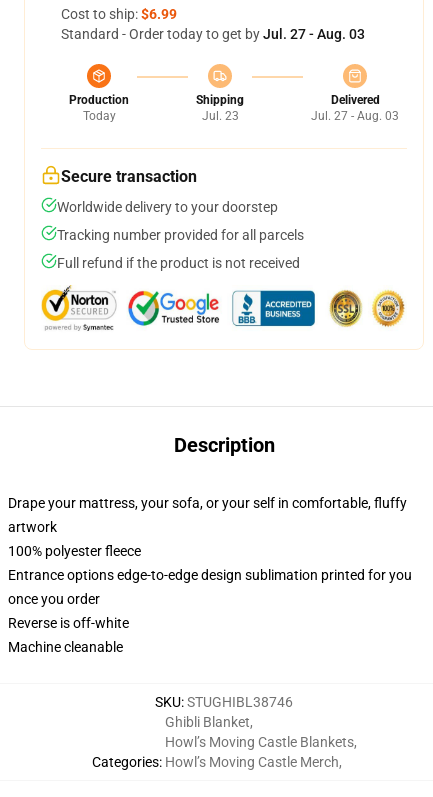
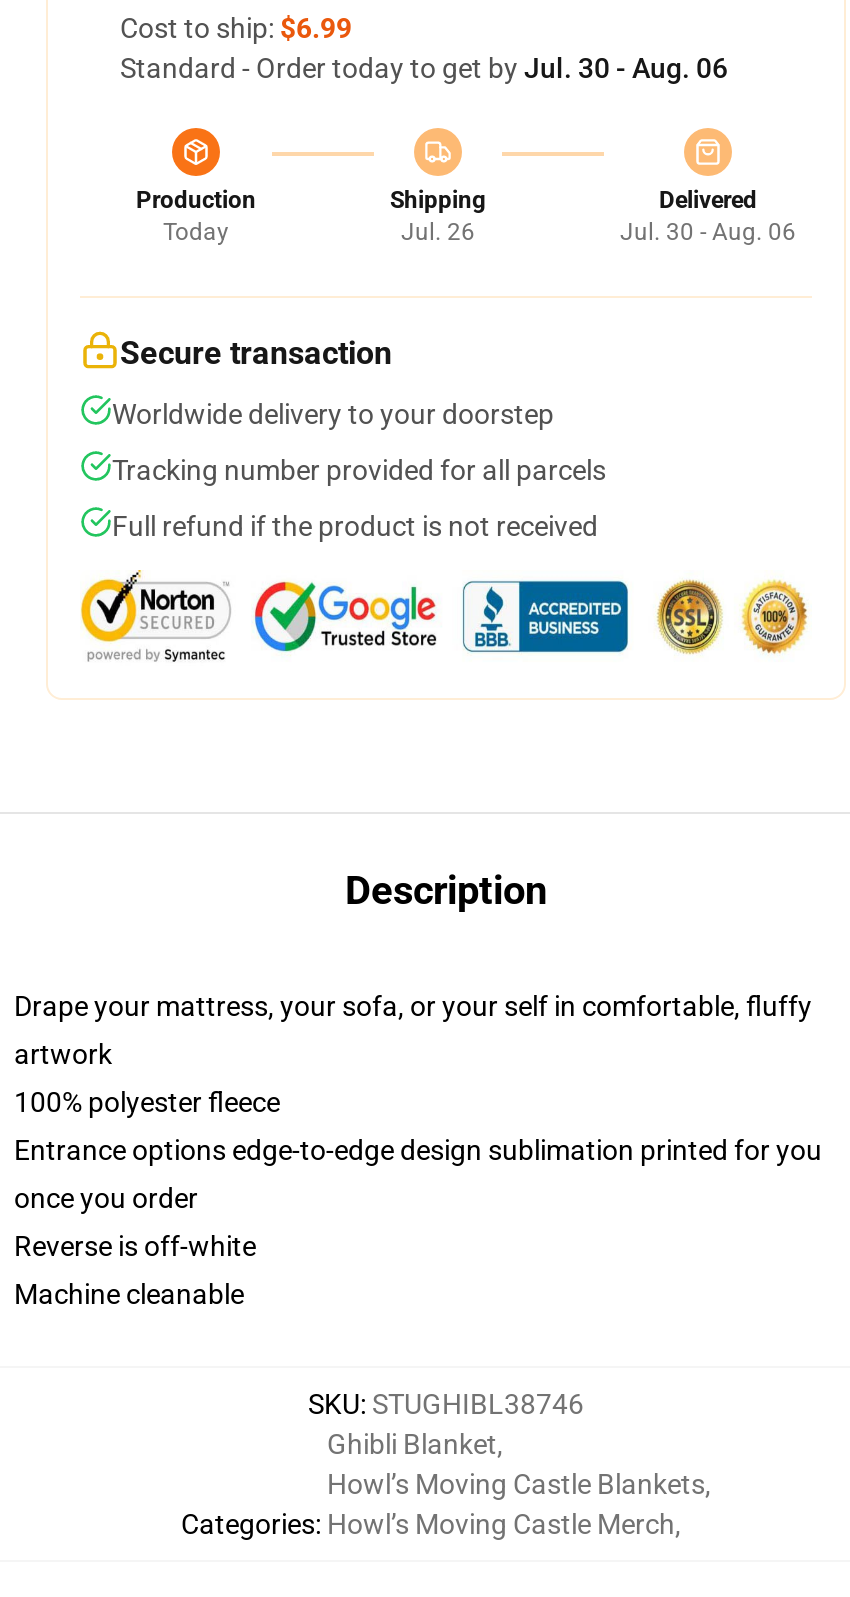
- Standard - Order today to get by Jul. 27 - Aug. 03
+ Standard - Order today to get by Jul. 30 - Aug. 06

- Jul. 23
+ Jul. 26

- Jul. 27 - Aug. 03
+ Jul. 30 - Aug. 06
